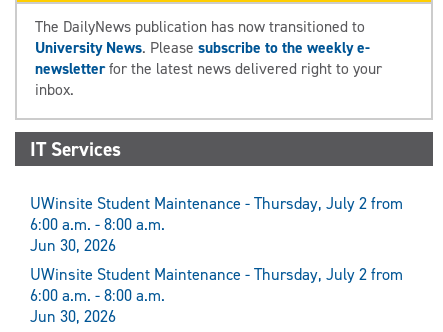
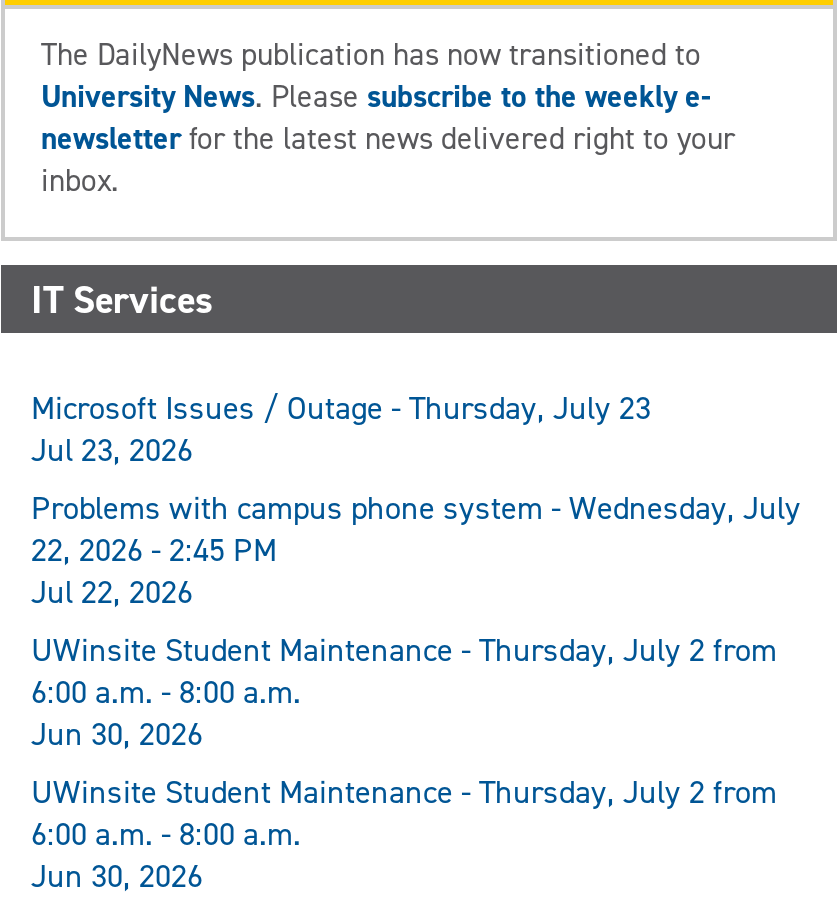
+ Microsoft Issues / Outage - Thursday, July 23
+ Jul 23, 2026
+ Problems with campus phone system - Wednesday, July
+ 22, 2026 - 2:45 PM
+ Jul 22, 2026
